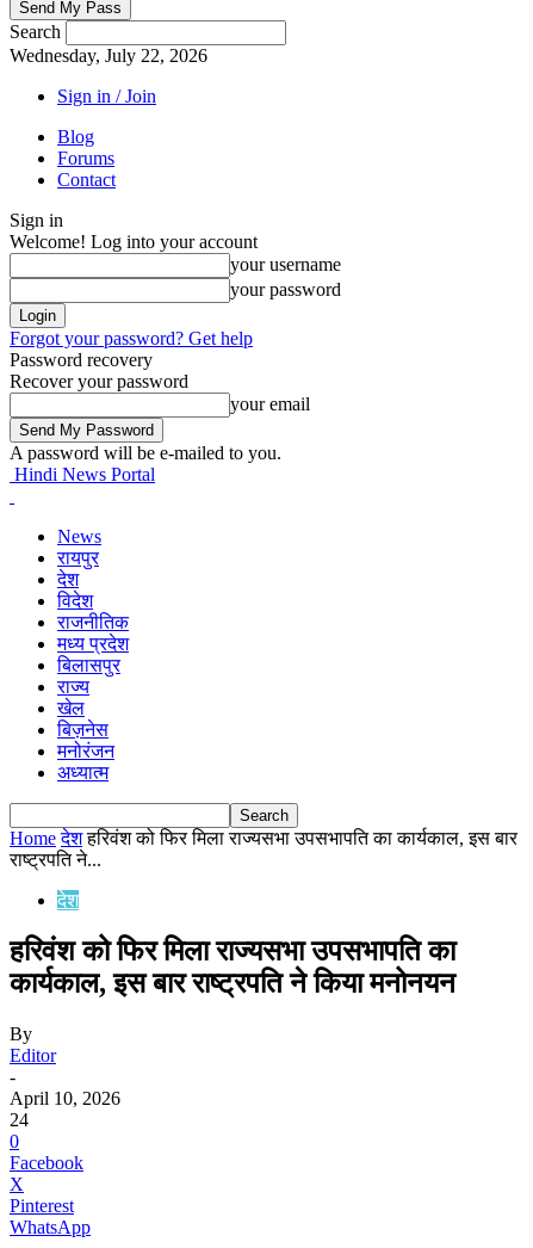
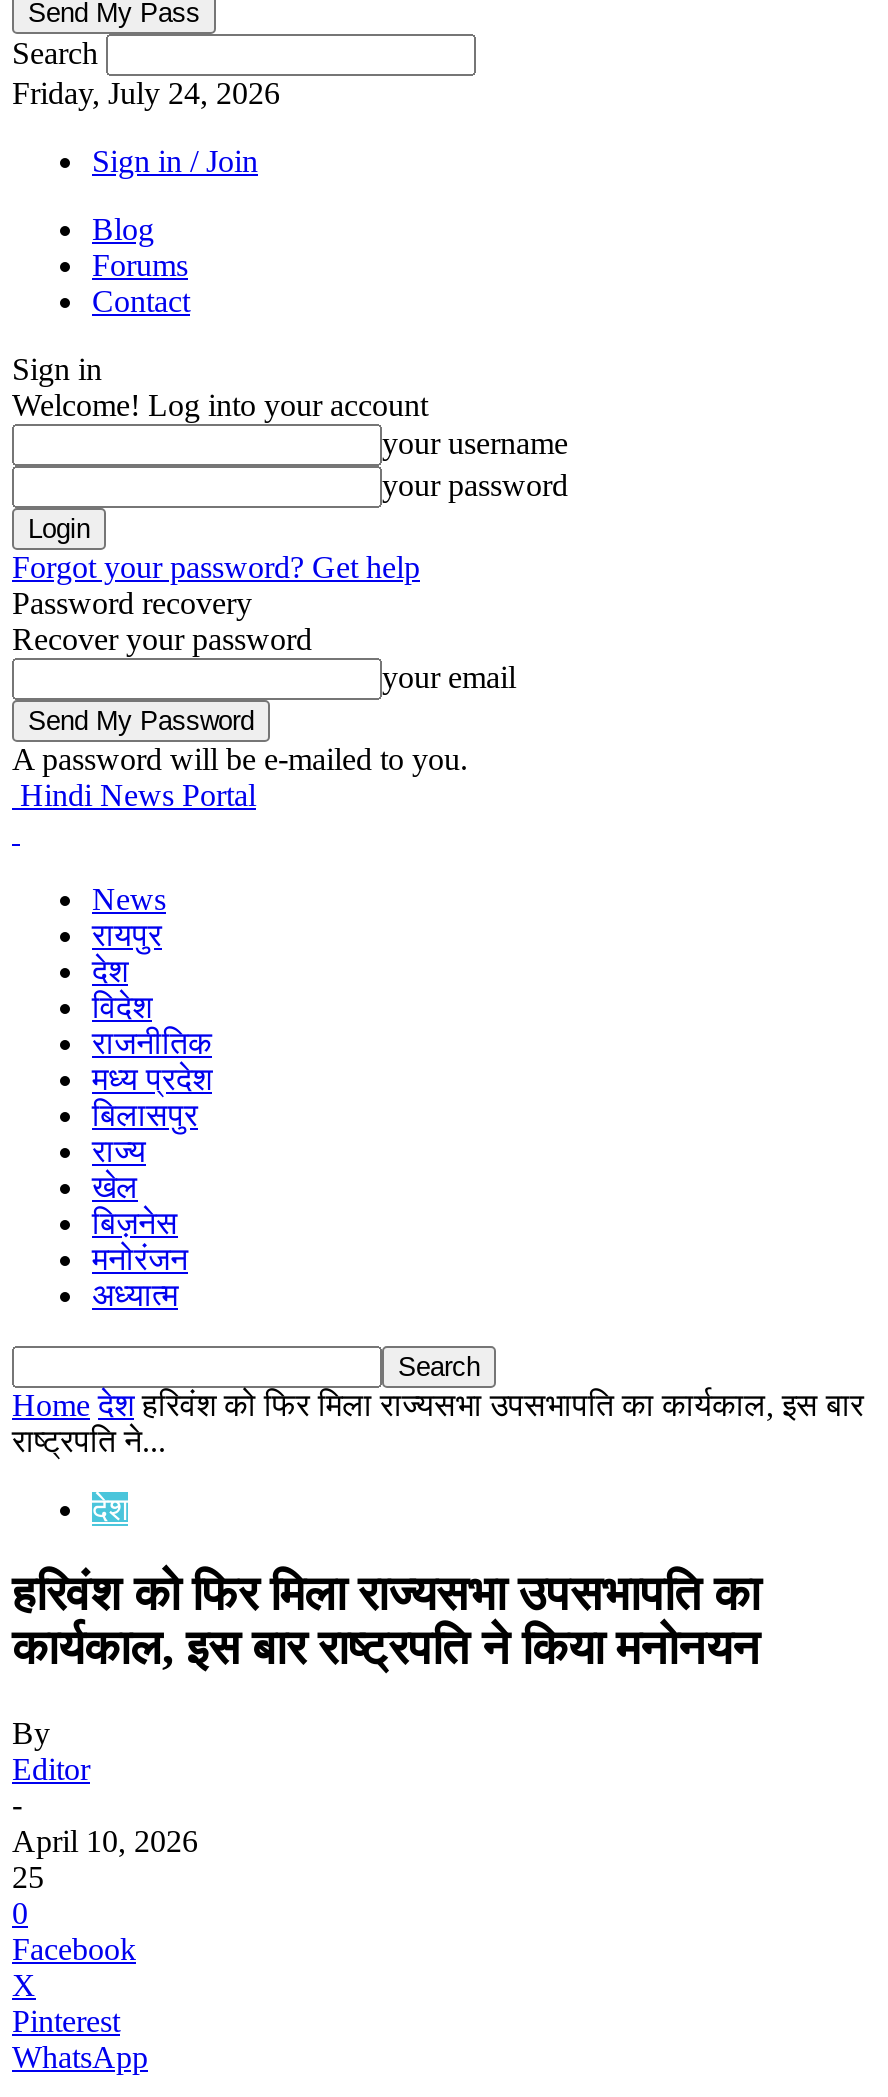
- Wednesday, July 22, 2026
+ Friday, July 24, 2026

- 24
+ 25
